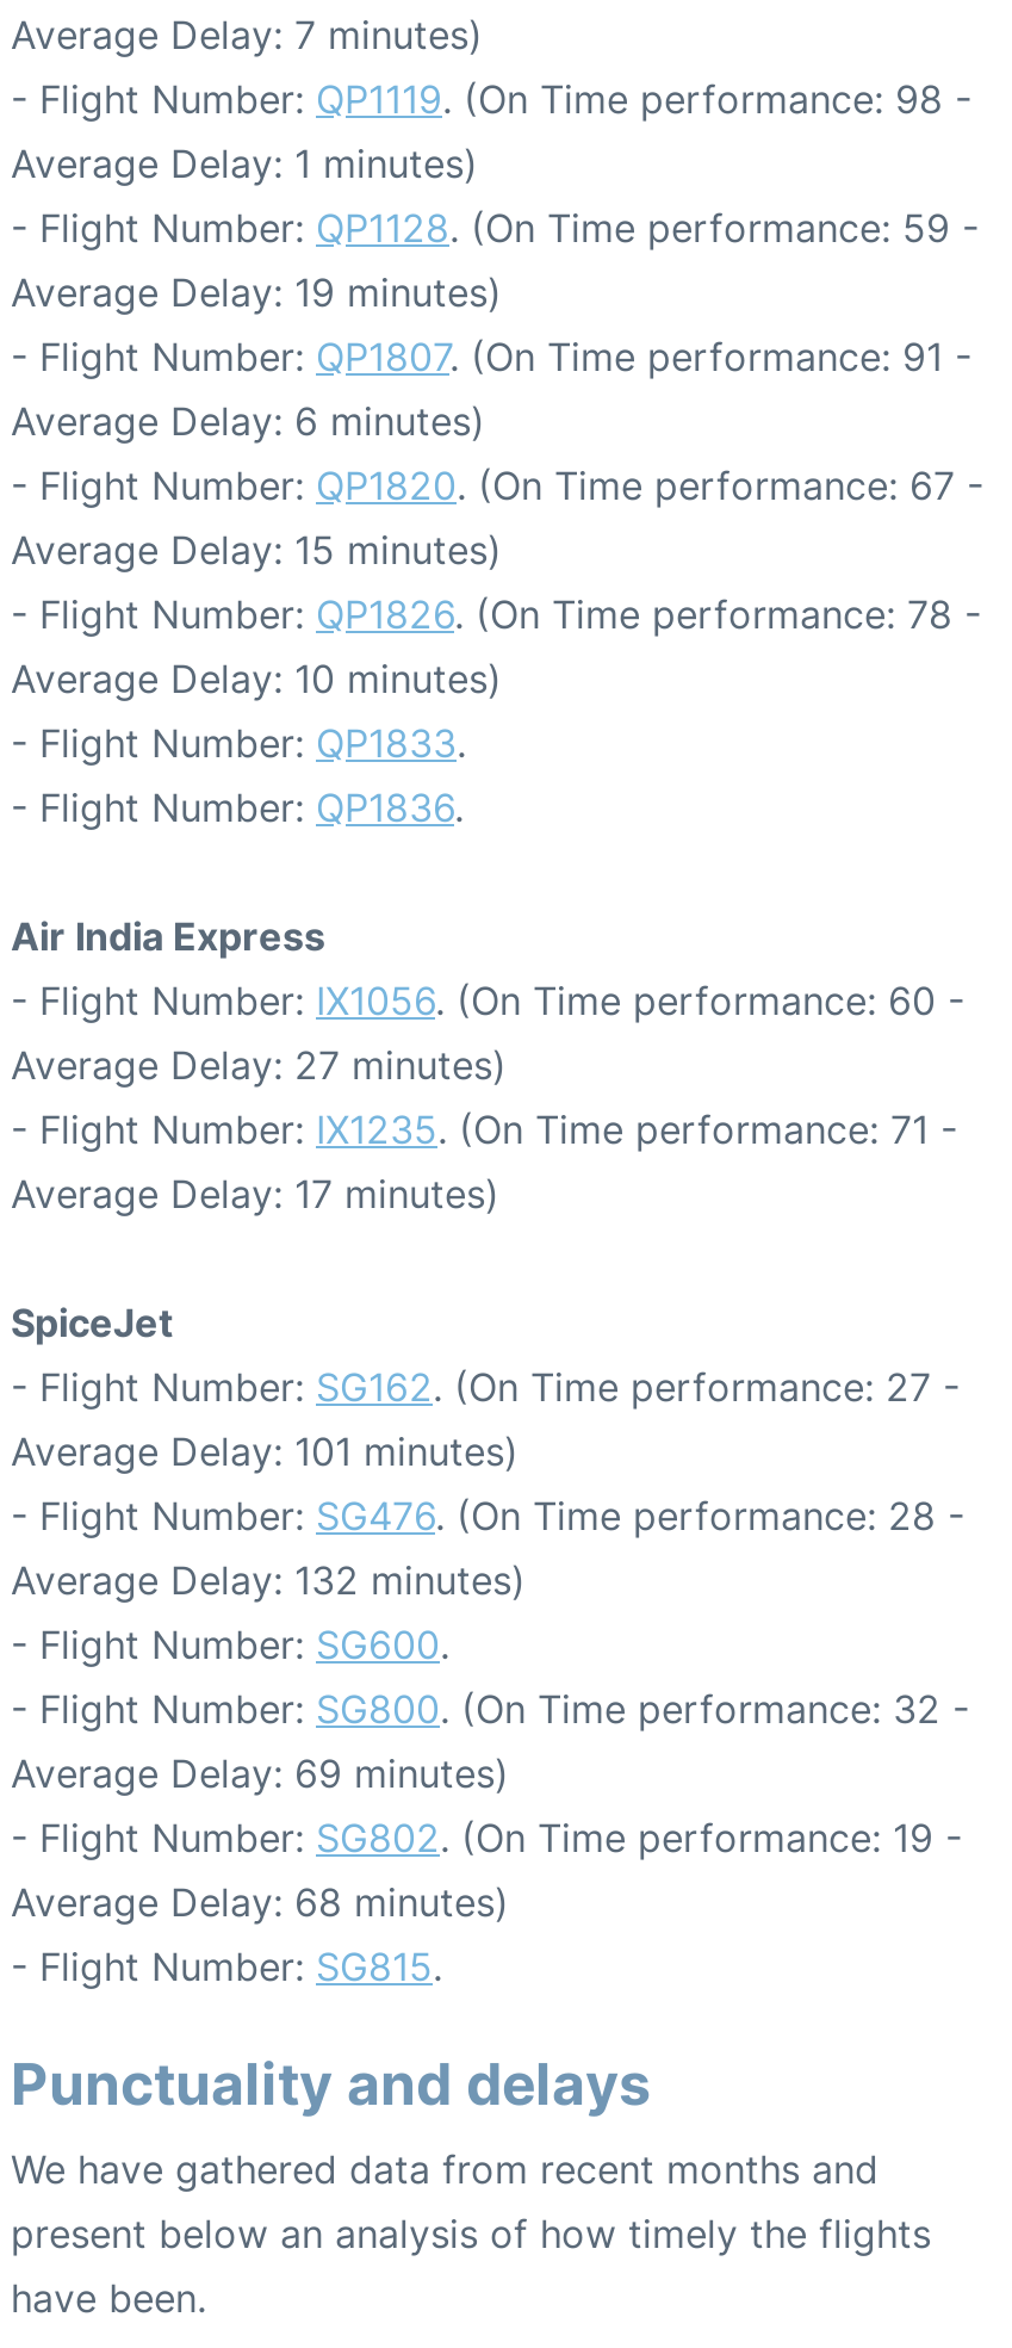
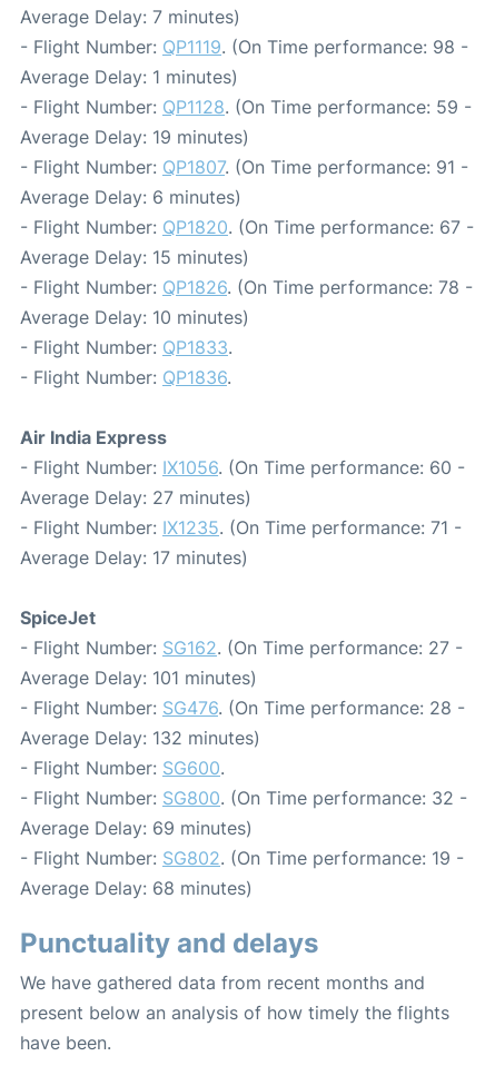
- - Flight Number: SG815.
